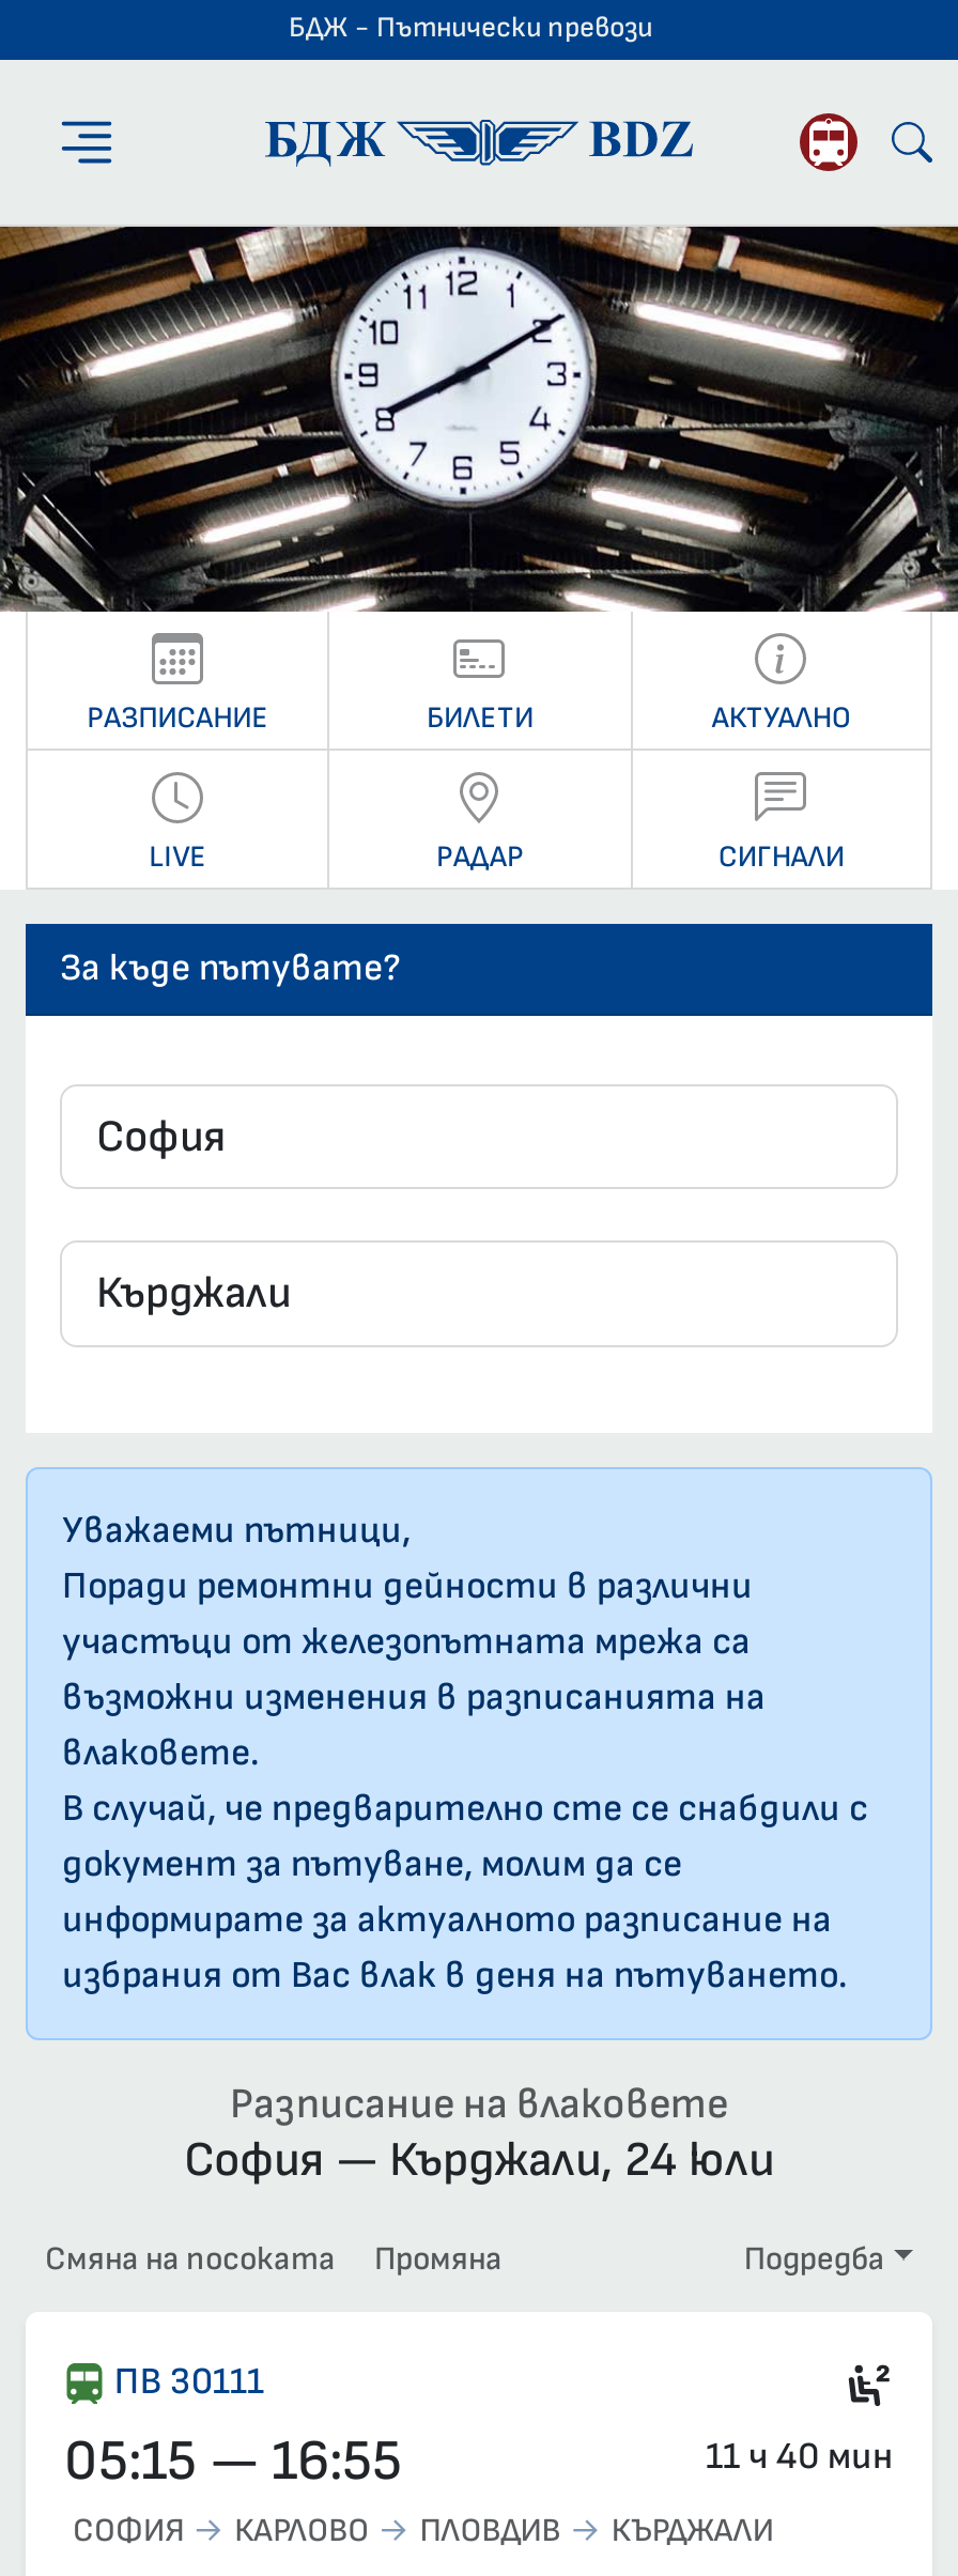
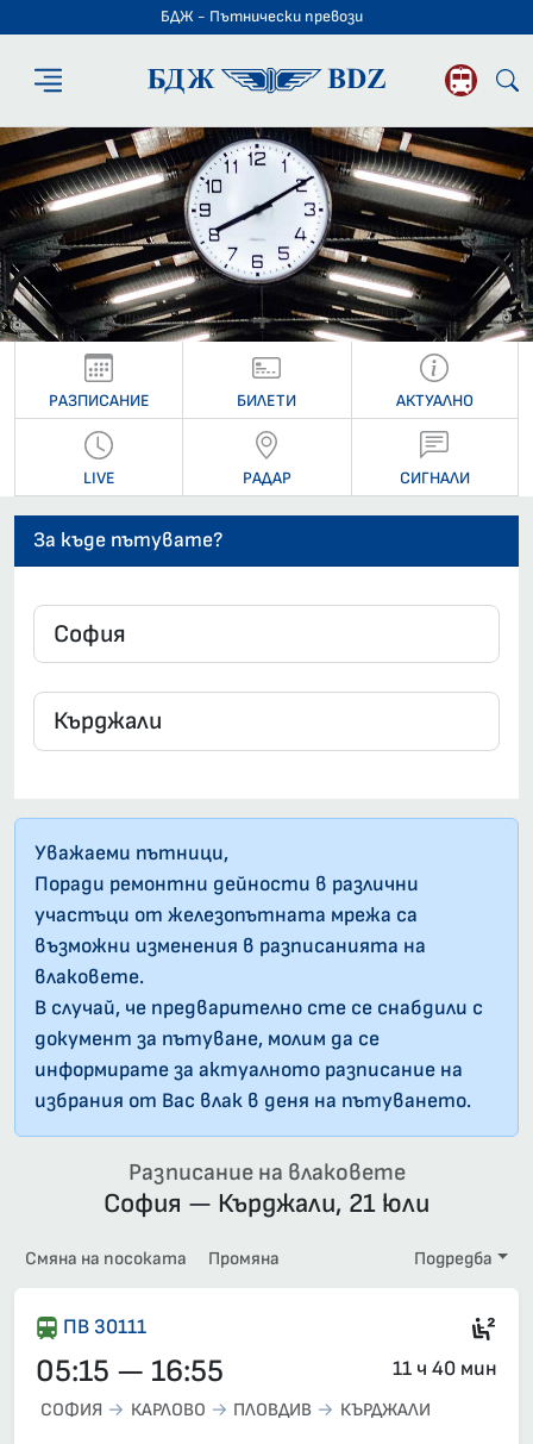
- София — Кърджали, 24 юли
+ София — Кърджали, 21 юли
